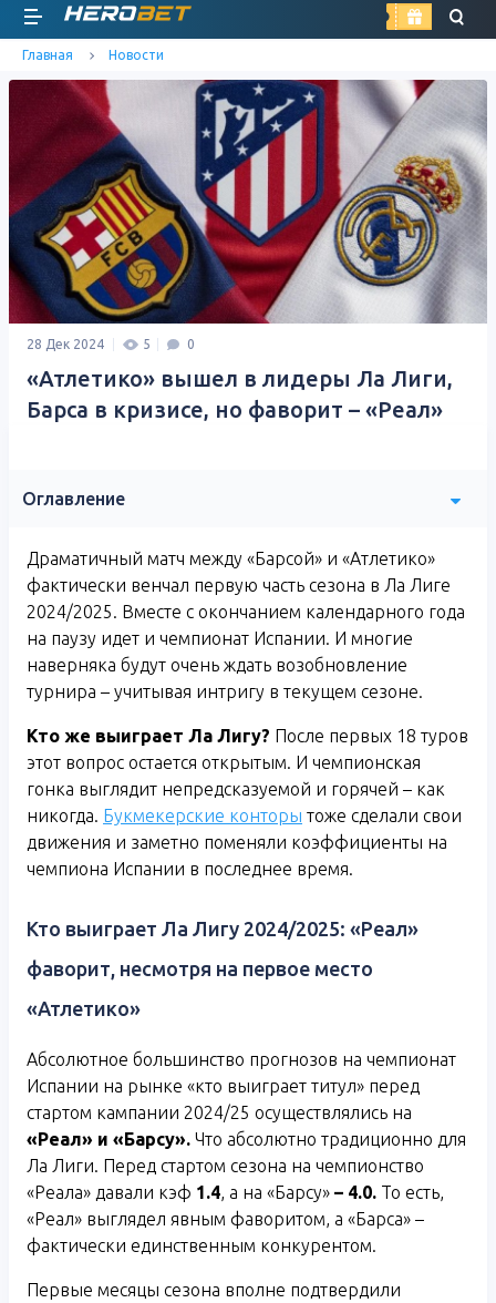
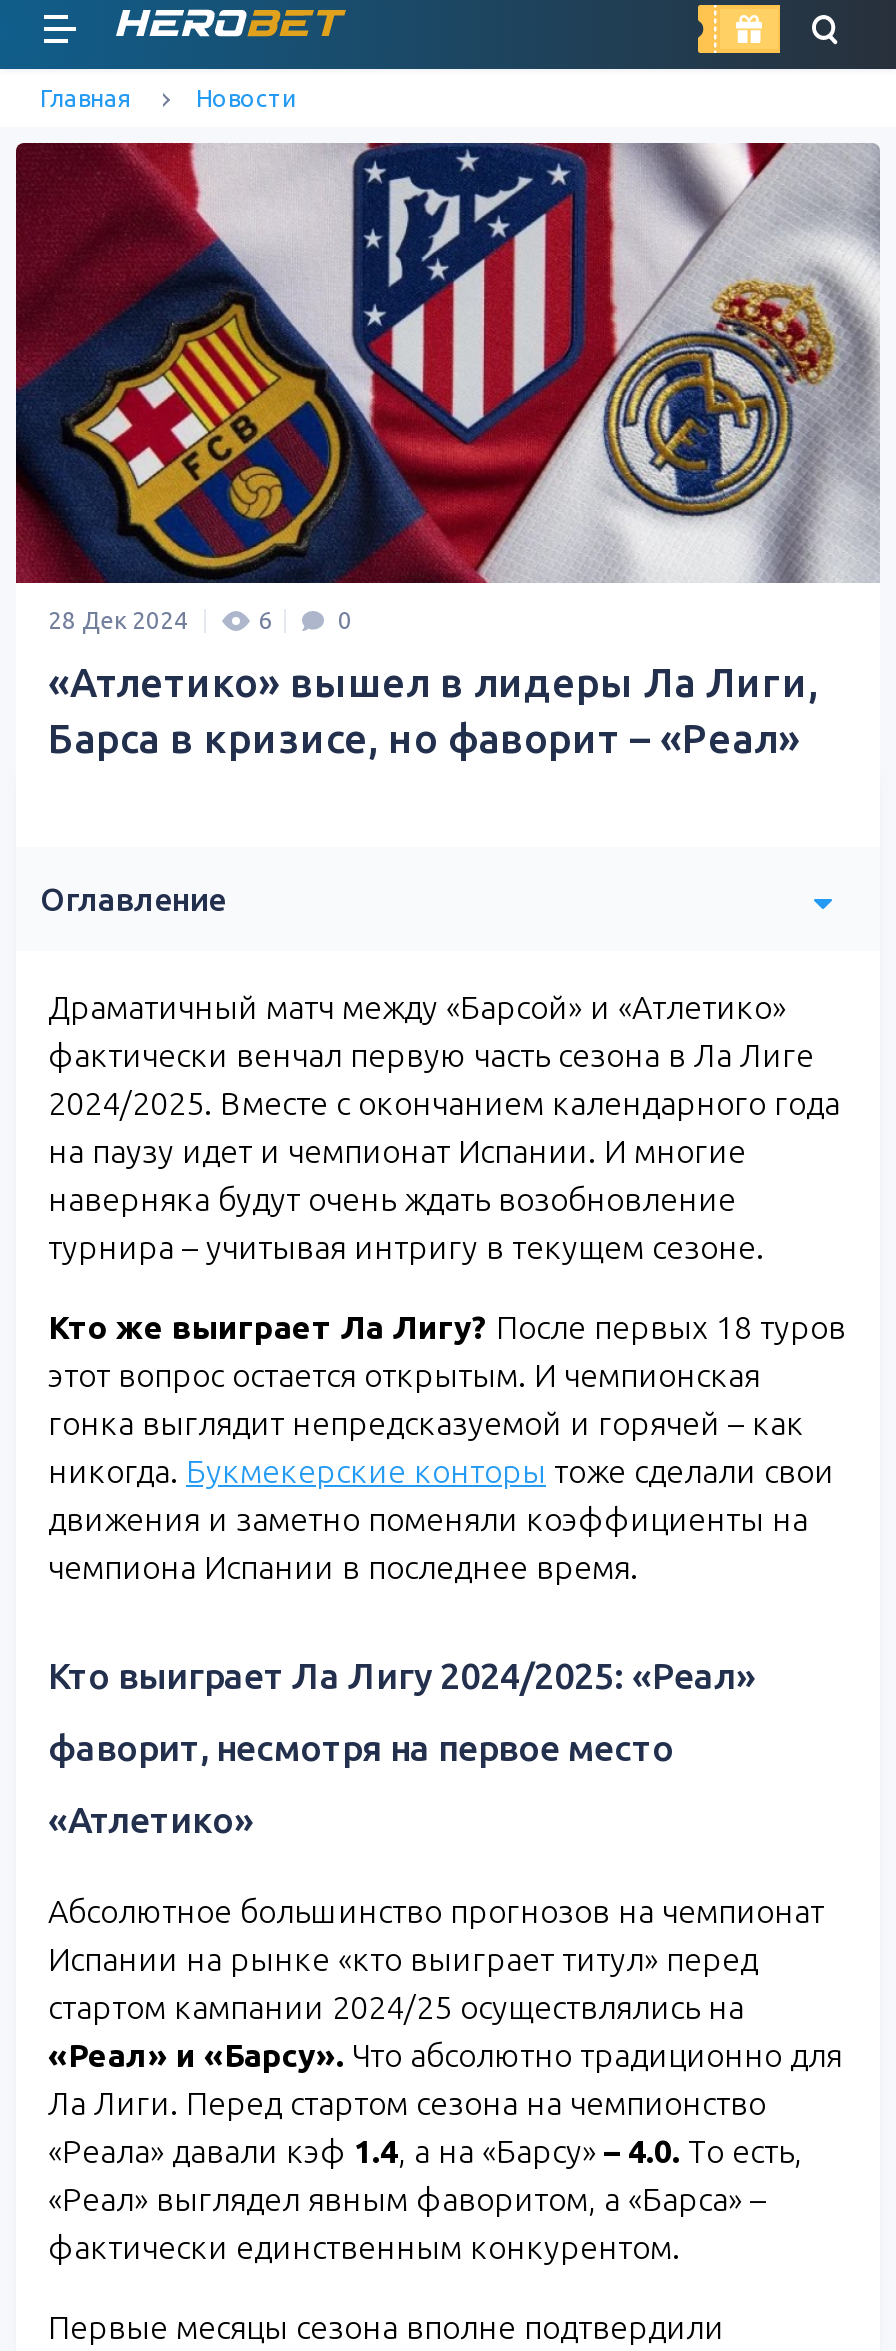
- 5
+ 6
